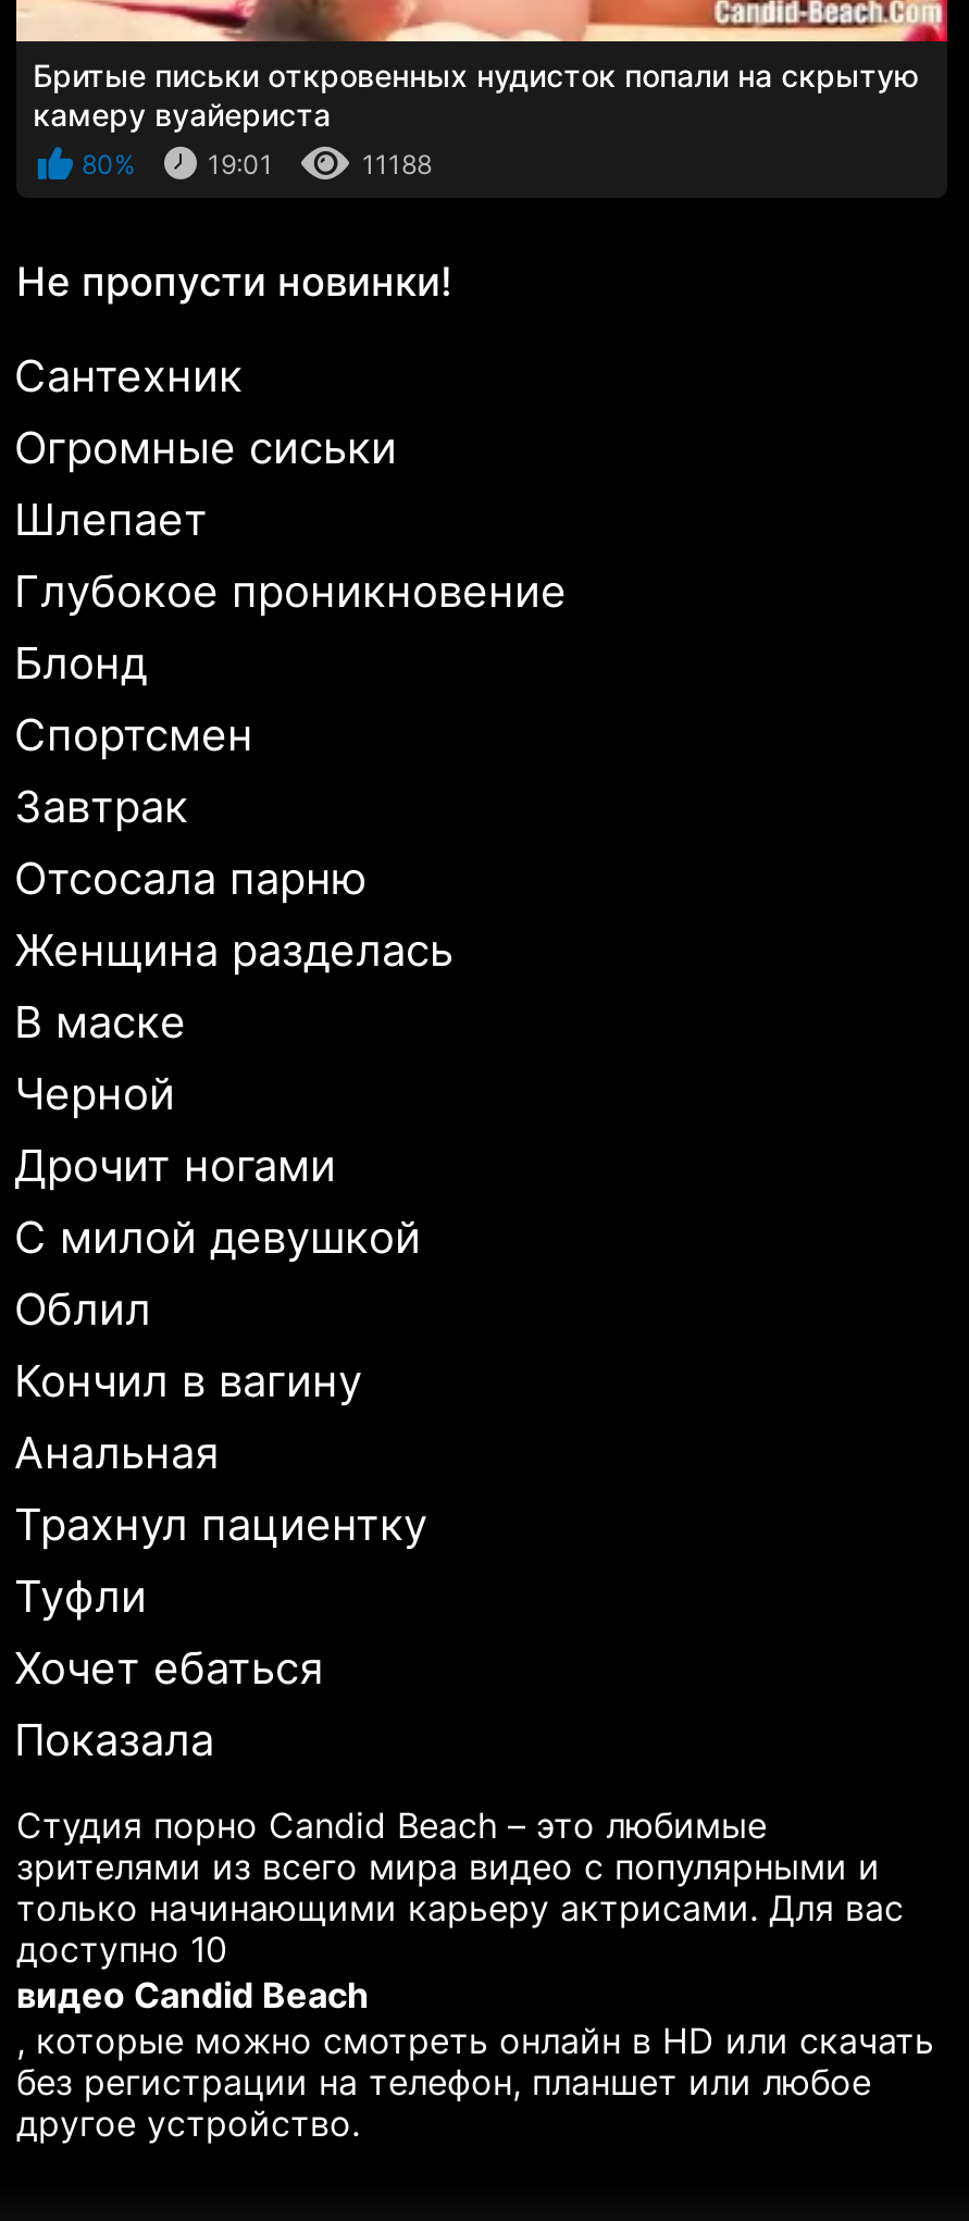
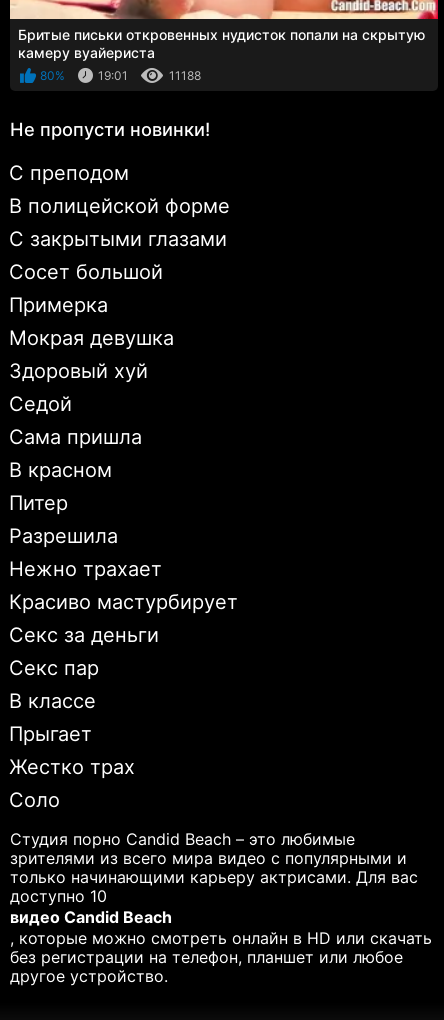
- Сантехник
- Огромные сиськи
- Шлепает
- Глубокое проникновение
- Блонд
- Спортсмен
- Завтрак
- Отсосала парню
- Женщина разделась
- В маске
- Черной
- Дрочит ногами
- С милой девушкой
- Облил
- Кончил в вагину
- Анальная
- Трахнул пациентку
- Туфли
- Хочет ебаться
- Показала
+ С преподом
+ В полицейской форме
+ С закрытыми глазами
+ Сосет большой
+ Примерка
+ Мокрая девушка
+ Здоровый хуй
+ Седой
+ Сама пришла
+ В красном
+ Питер
+ Разрешила
+ Нежно трахает
+ Красиво мастурбирует
+ Секс за деньги
+ Секс пар
+ В классе
+ Прыгает
+ Жестко трах
+ Соло
